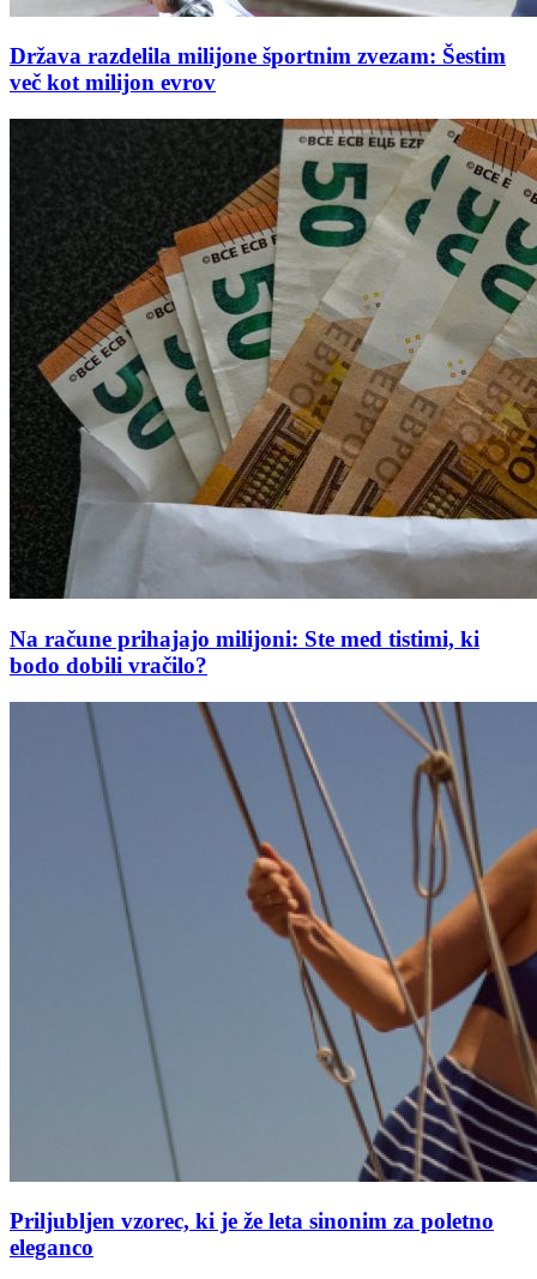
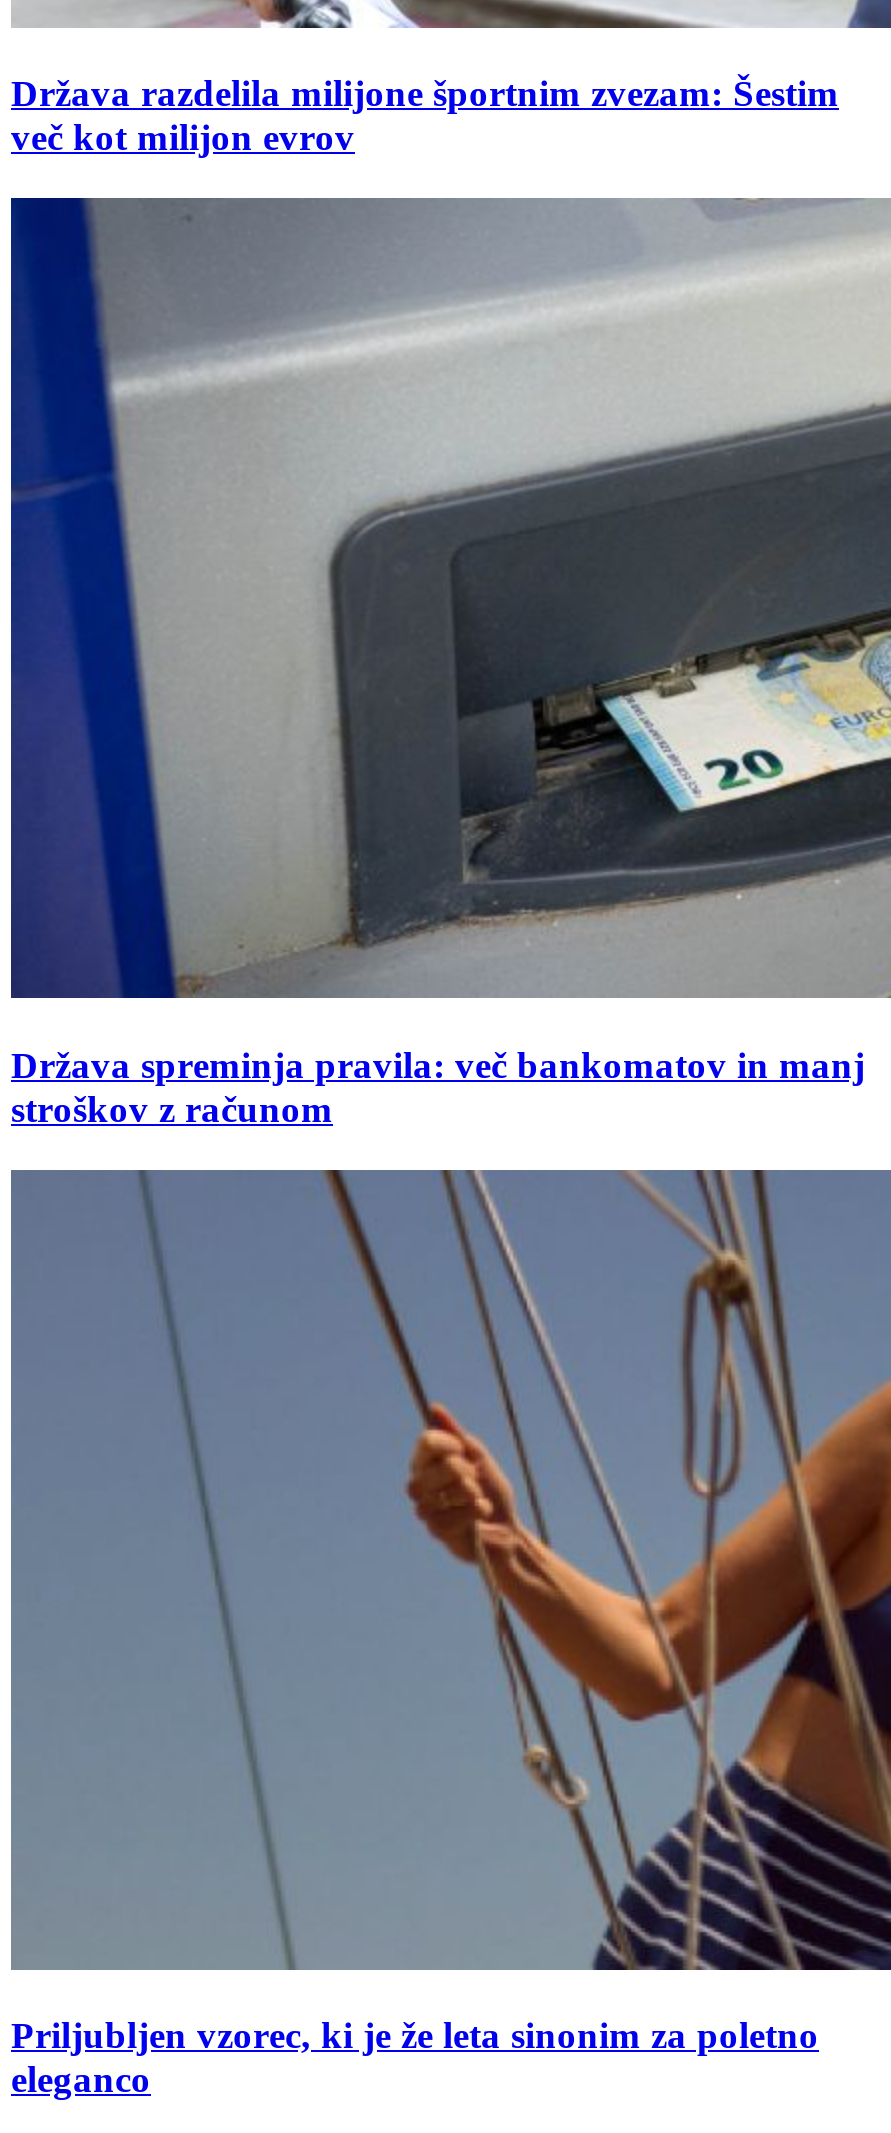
- [image]
- Na račune prihajajo milijoni: Ste med tistimi, ki
- bodo dobili vračilo?
+ [image]
+ Država spreminja pravila: več bankomatov in manj
+ stroškov z računom
